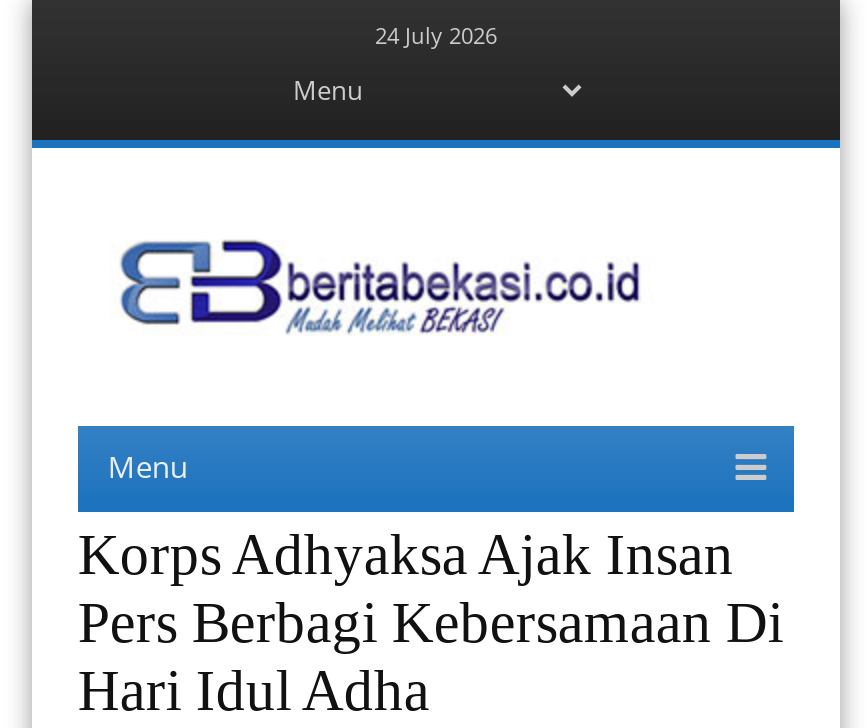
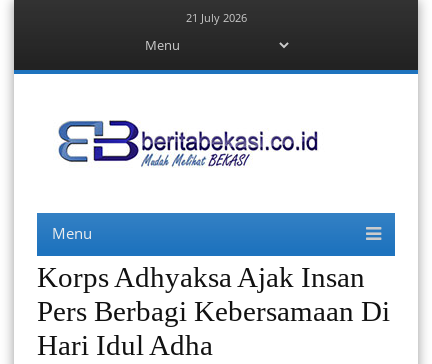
- 24 July 2026
+ 21 July 2026
